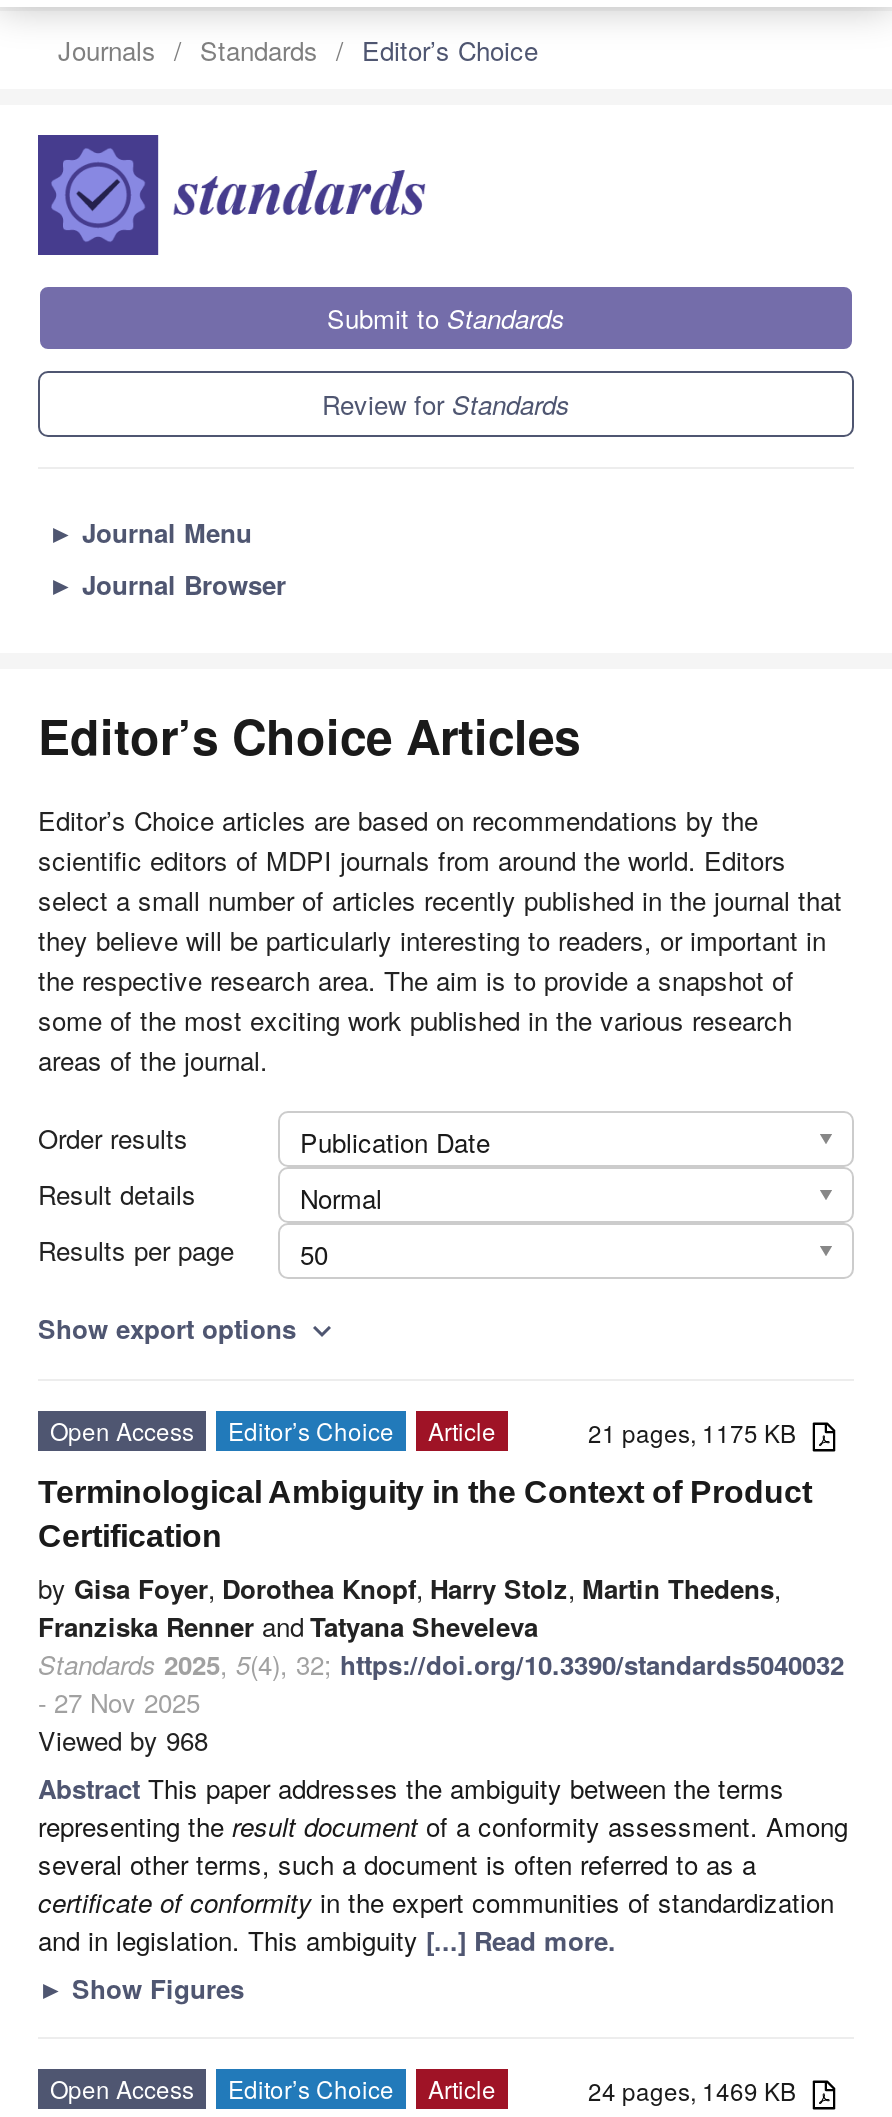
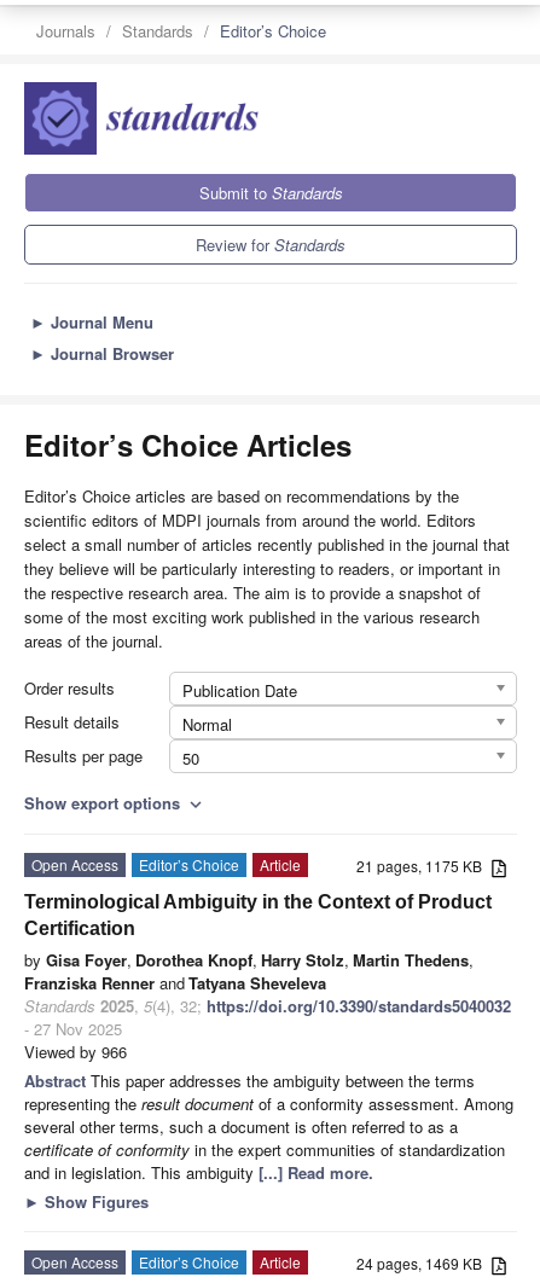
- Viewed by 968
+ Viewed by 966
